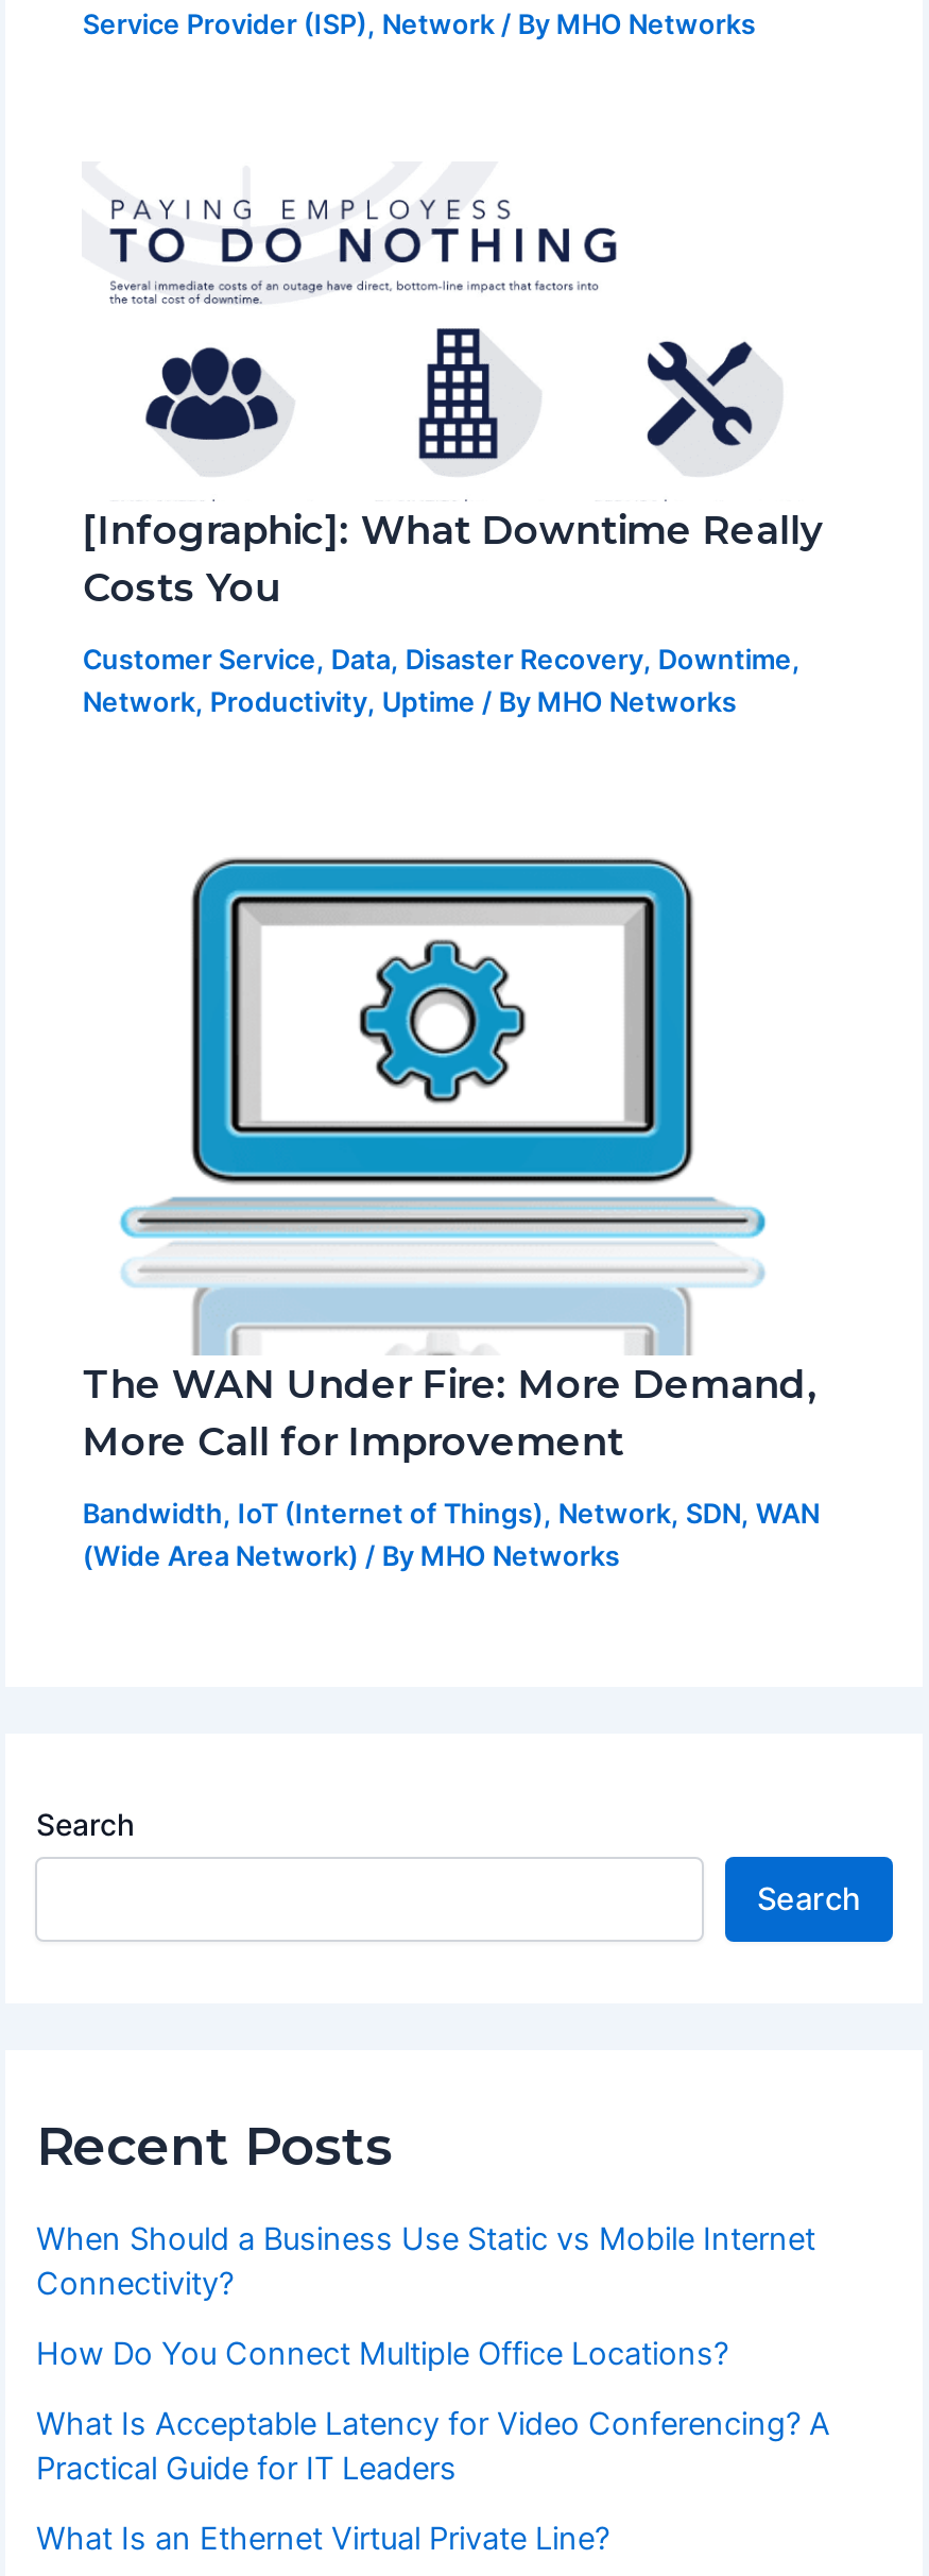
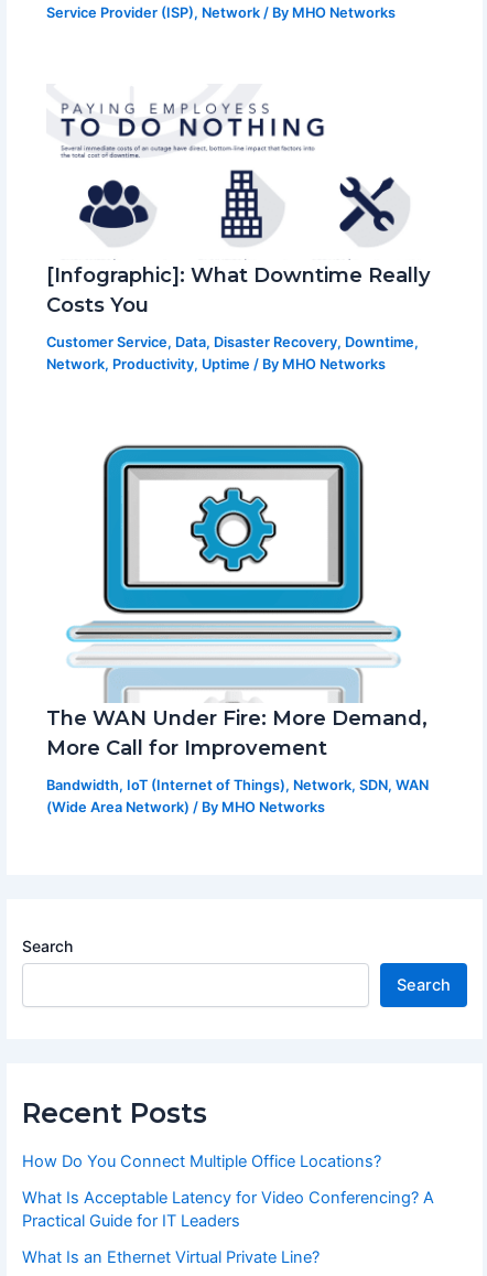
- When Should a Business Use Static vs Mobile Internet
- Connectivity?
